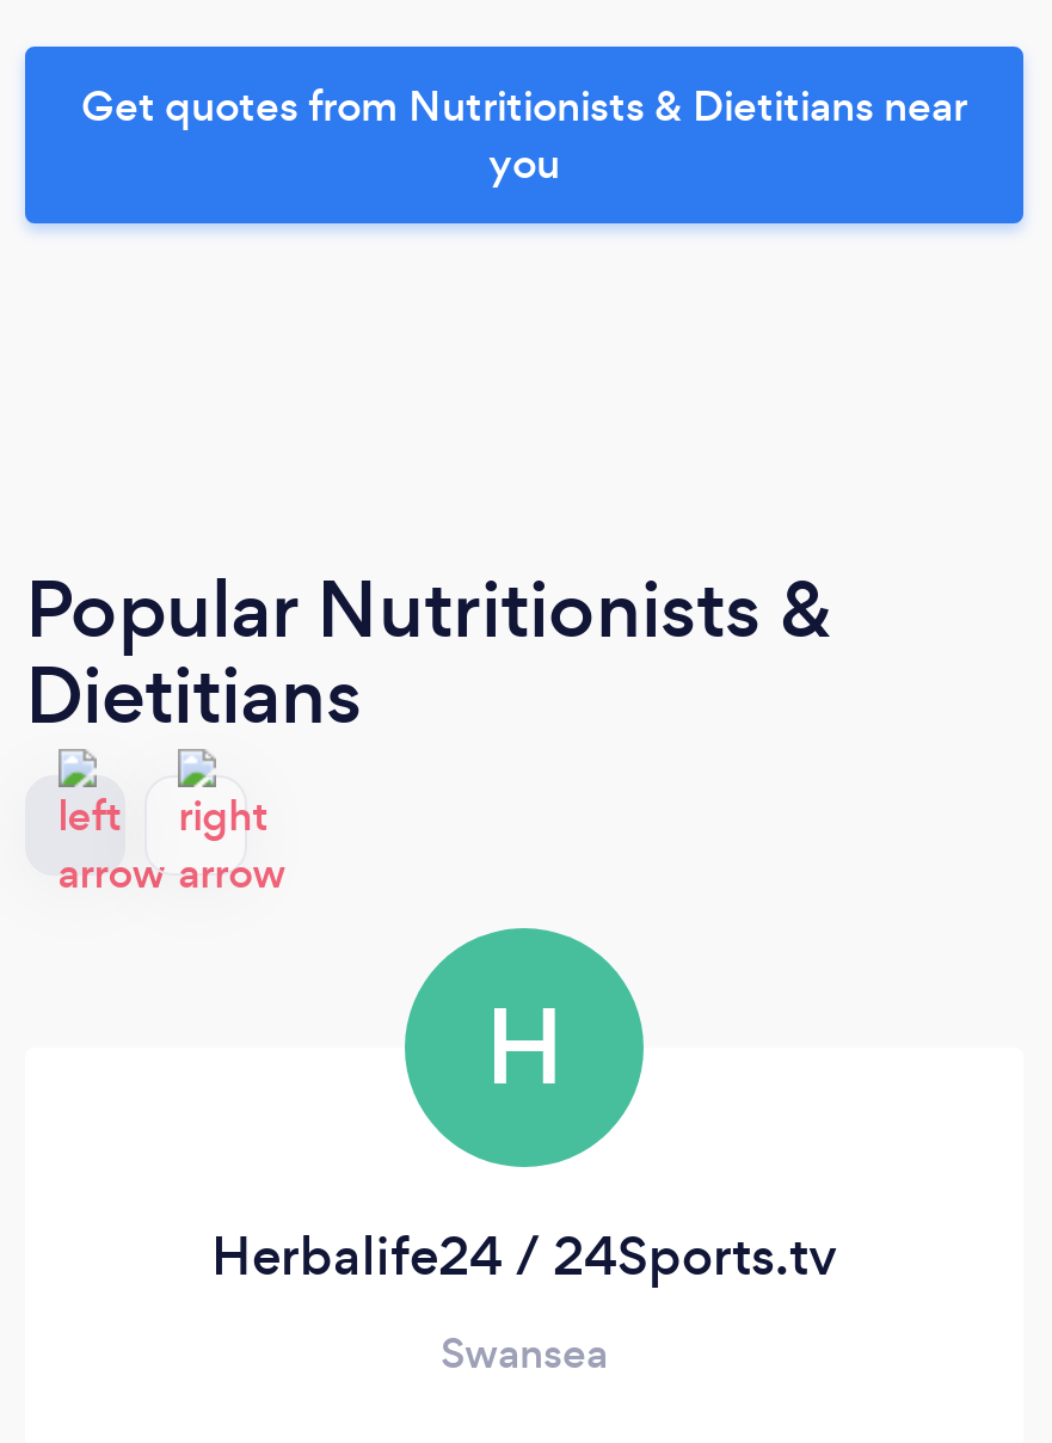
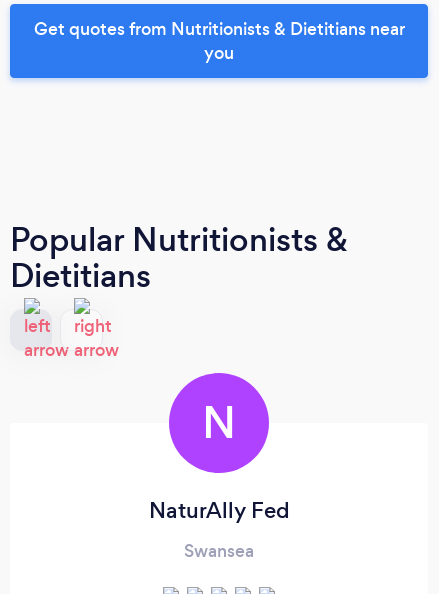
- H
+ N

- Herbalife24 / 24Sports.tv
+ NaturAlly Fed
